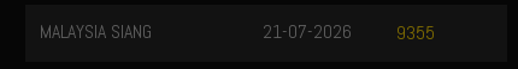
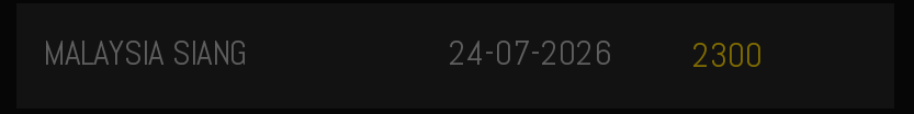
- 21-07-2026
+ 24-07-2026

- 9355
+ 2300
